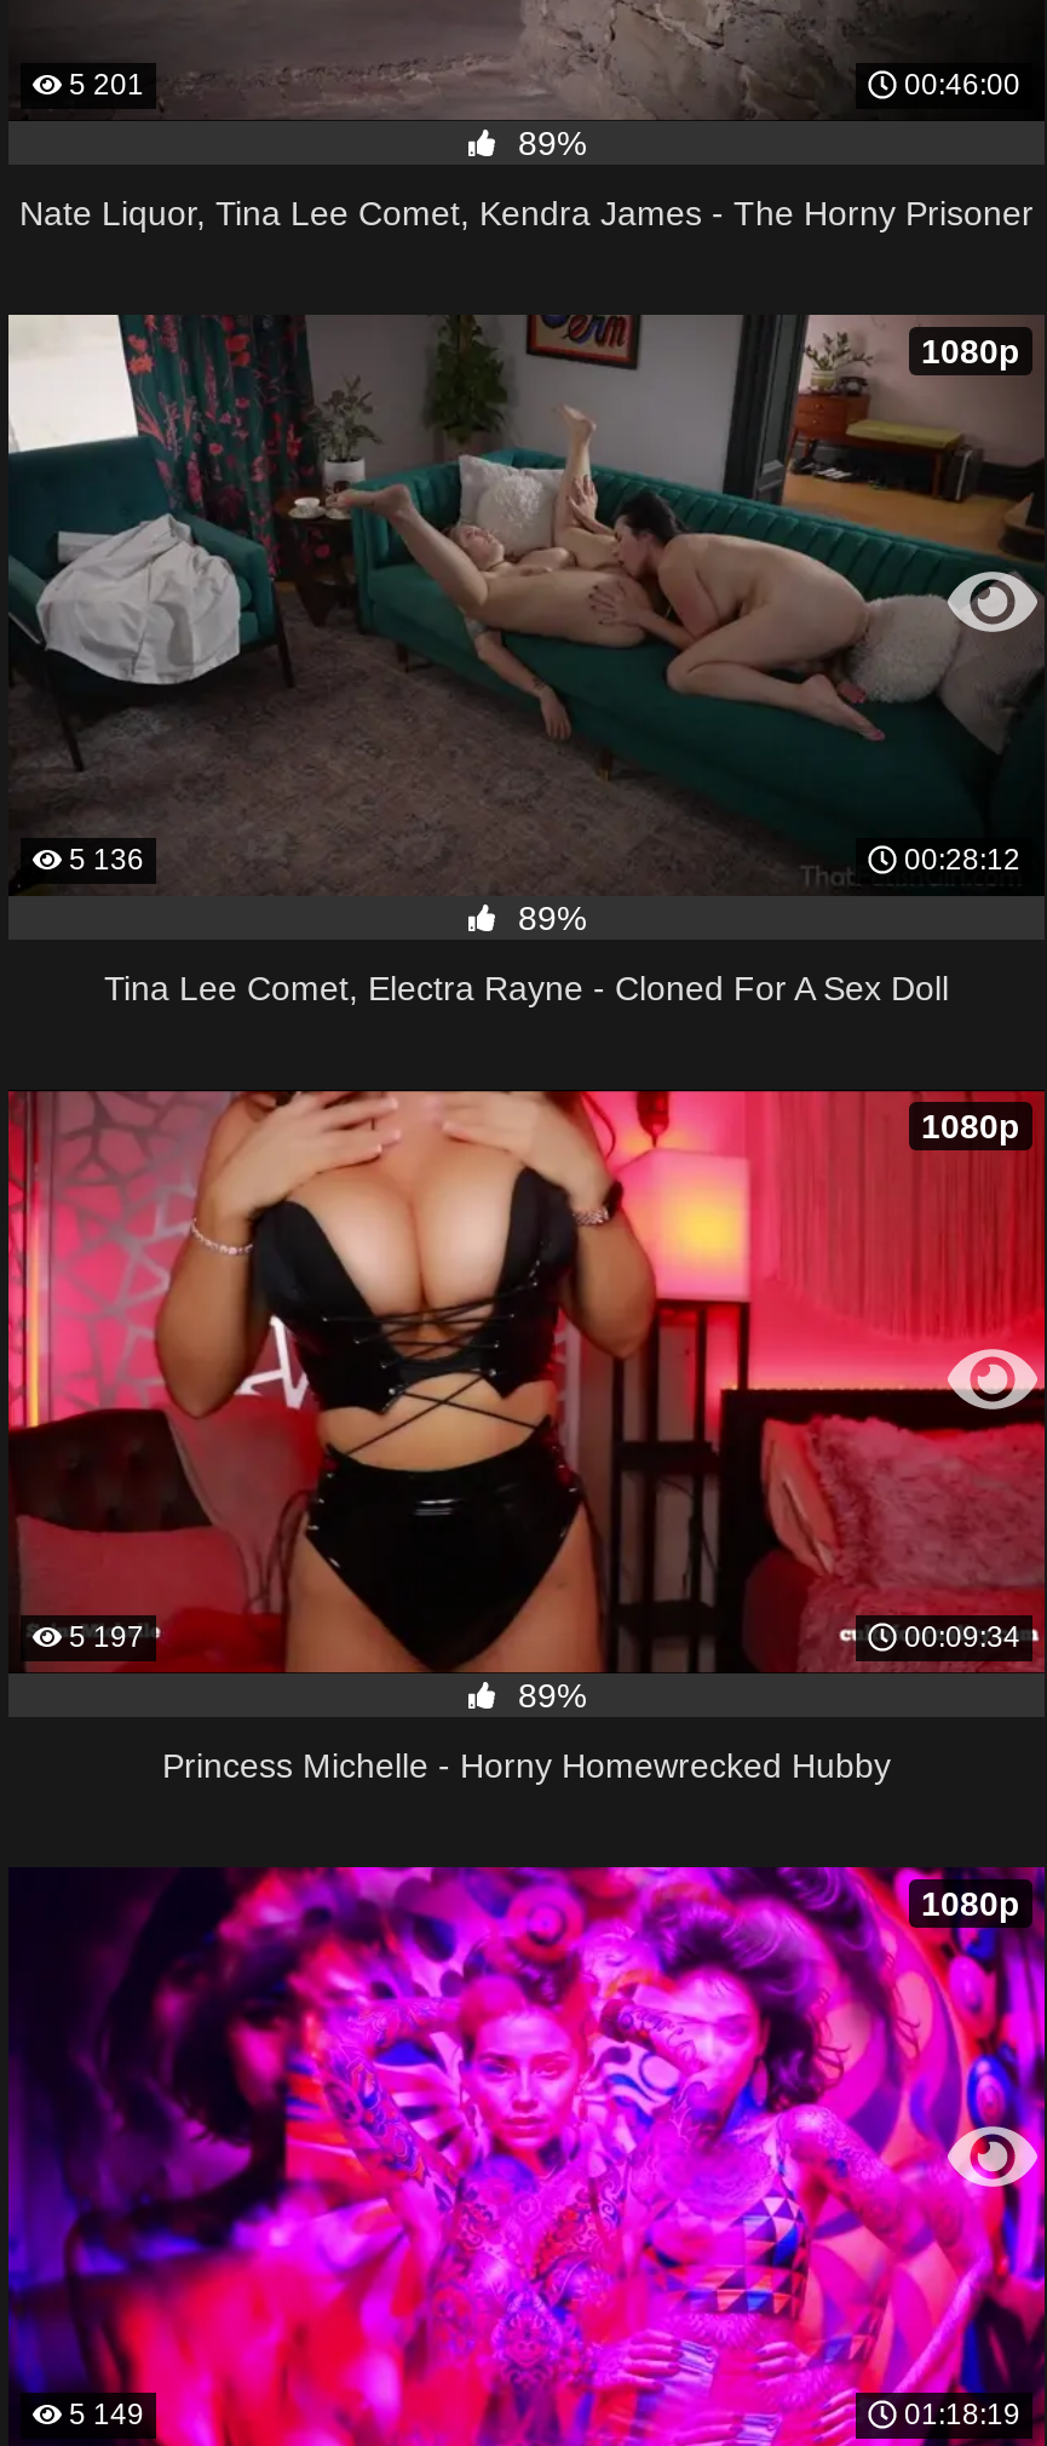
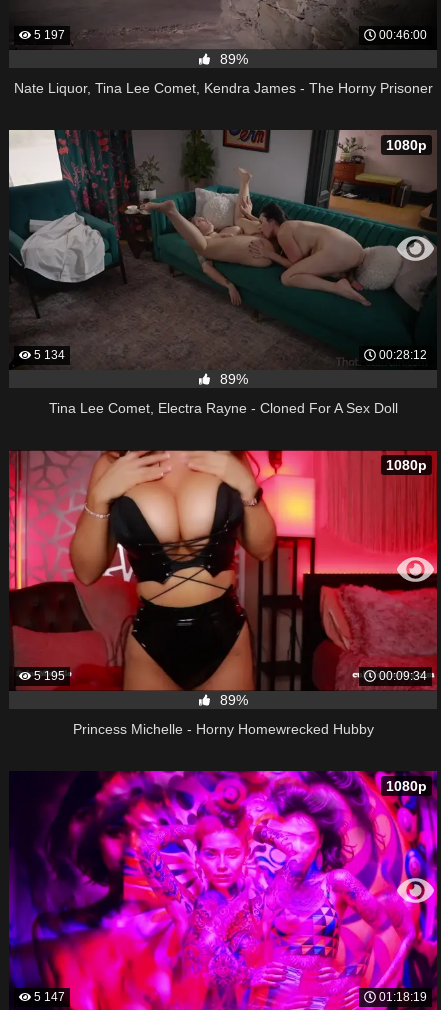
- 5 201
+ 5 197

- 5 136
+ 5 134

- 5 197
+ 5 195

- 5 149
+ 5 147
